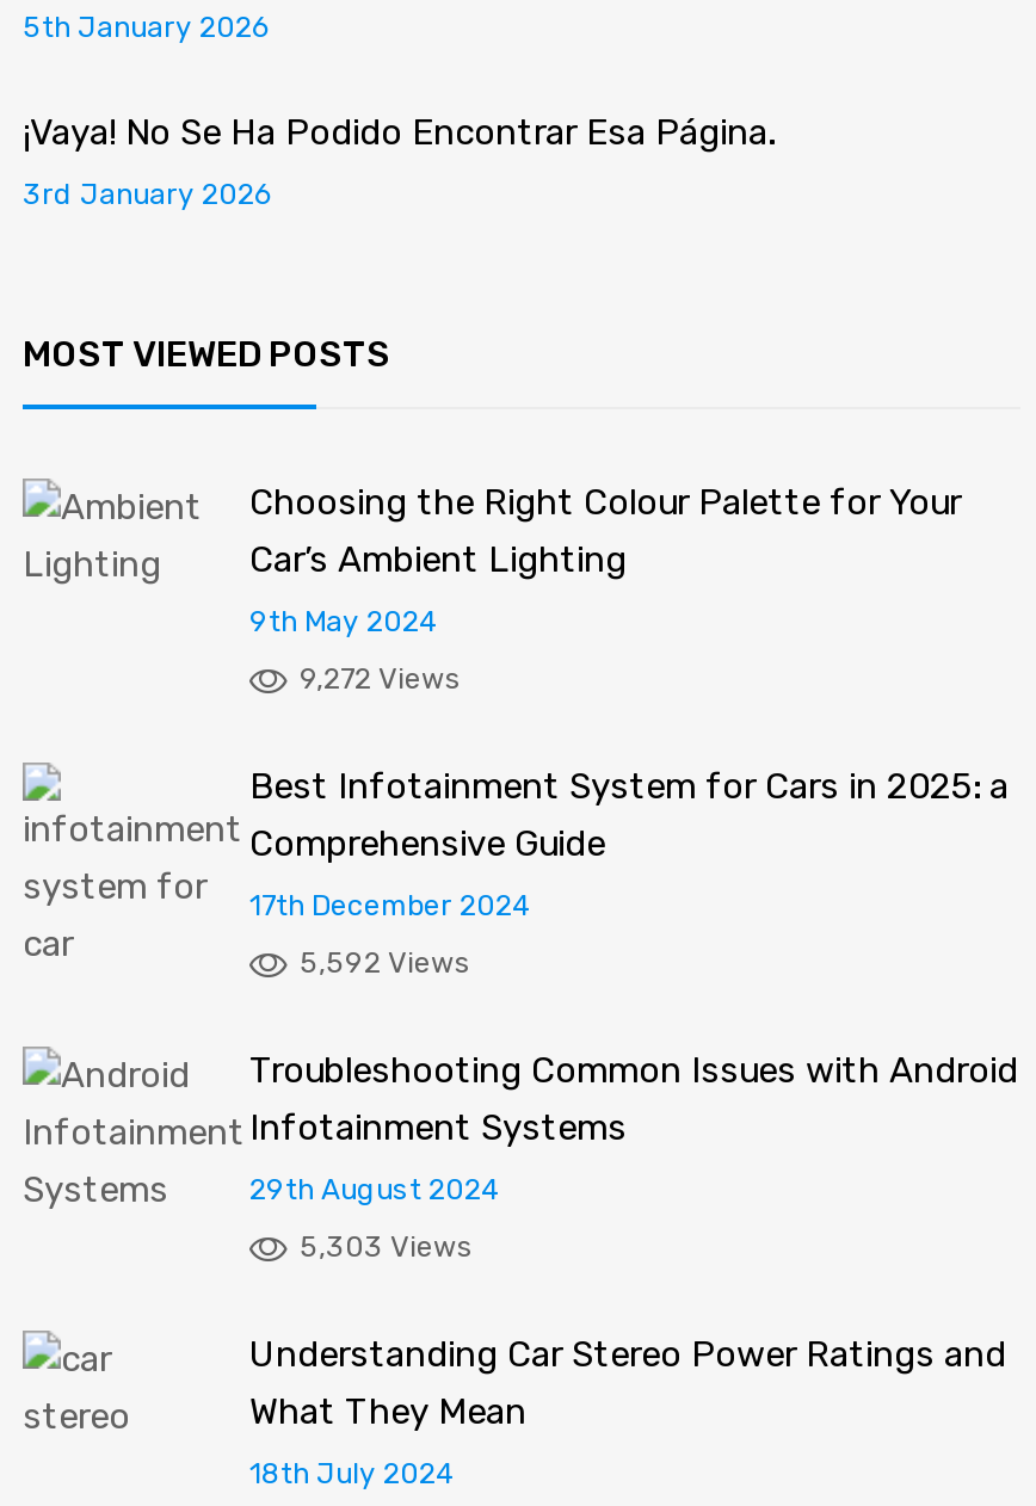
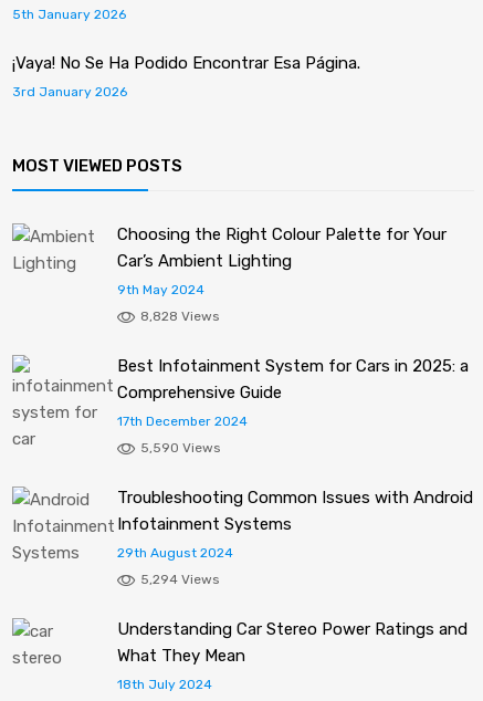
- 9,272 Views
+ 8,828 Views

- 5,592 Views
+ 5,590 Views

- 5,303 Views
+ 5,294 Views
